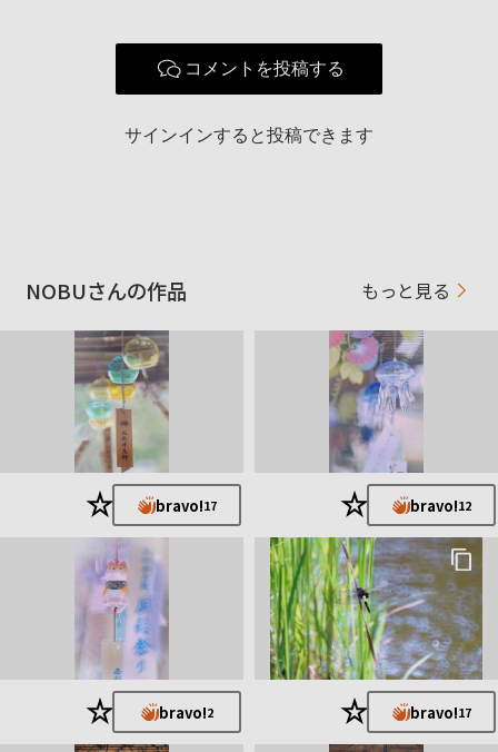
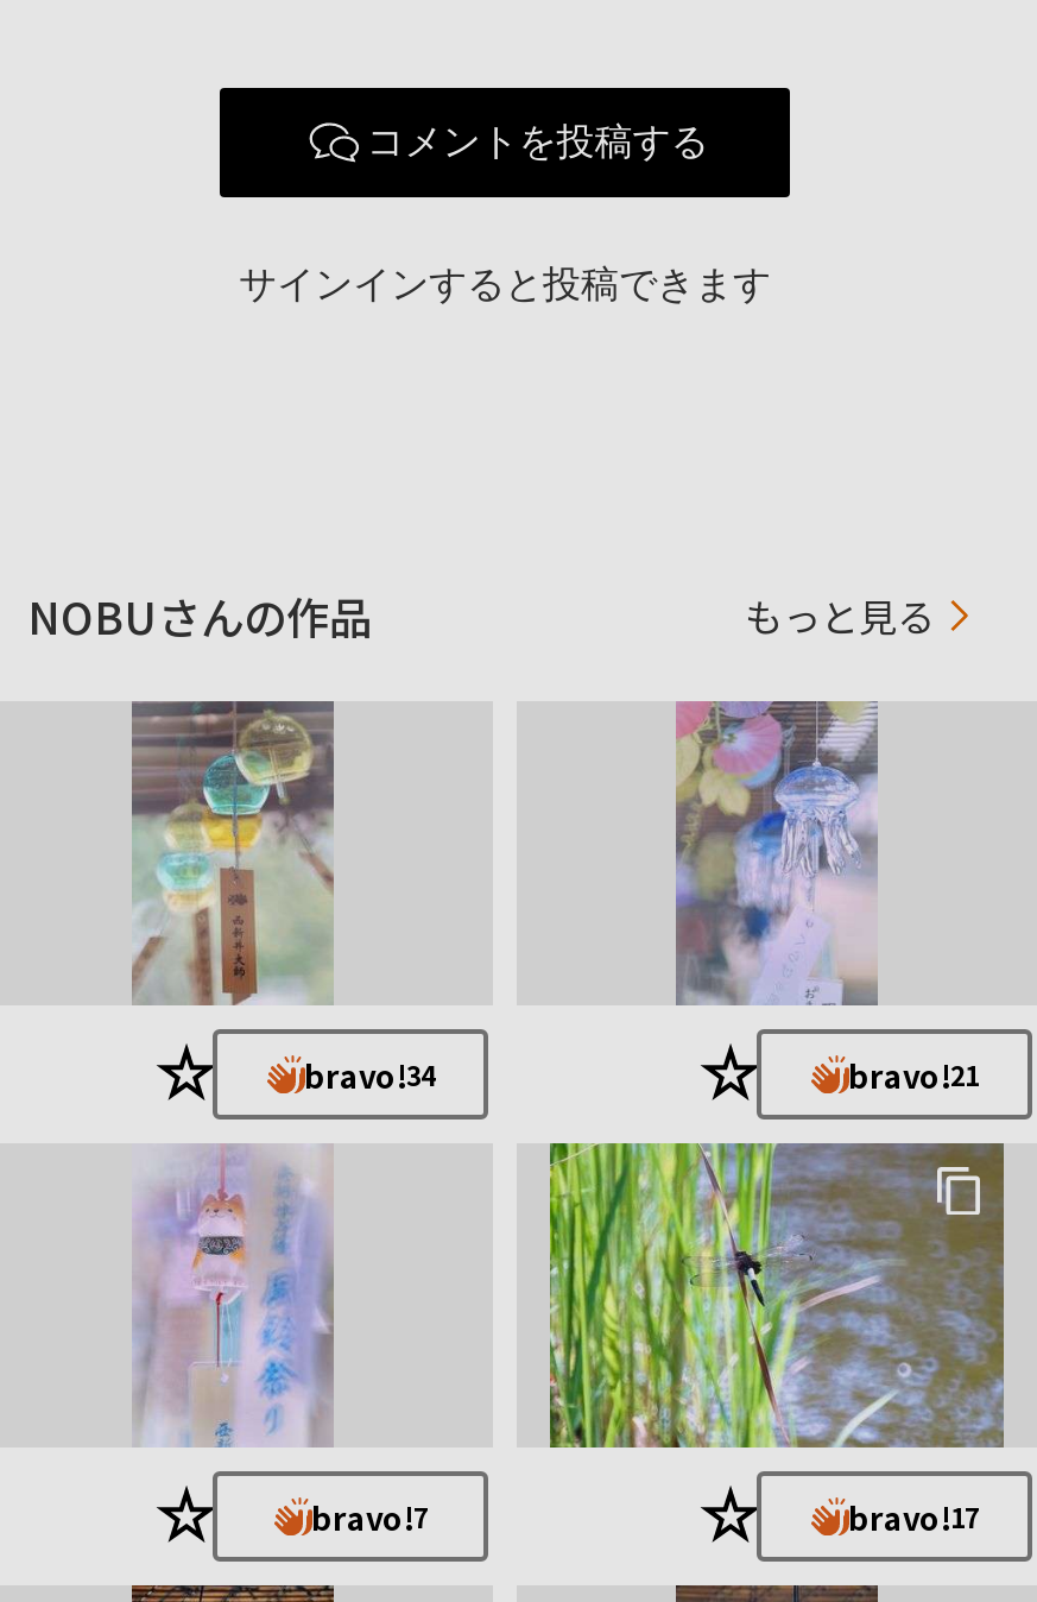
- bravo!17
+ bravo!34

- bravo!12
+ bravo!21

- bravo!2
+ bravo!7
